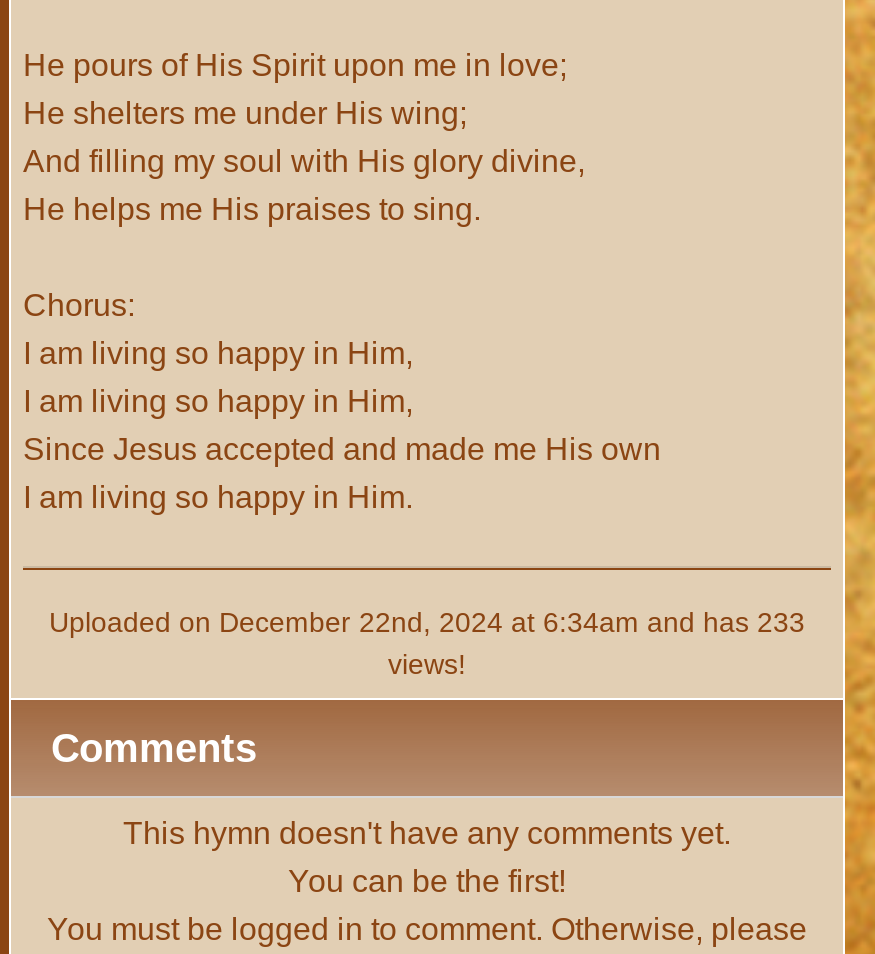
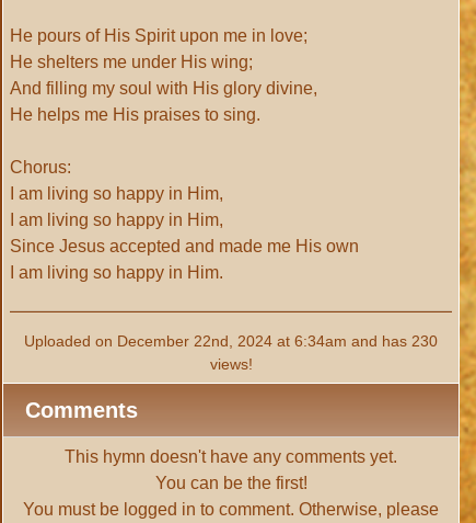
- Uploaded on December 22nd, 2024 at 6:34am and has 233
+ Uploaded on December 22nd, 2024 at 6:34am and has 230
